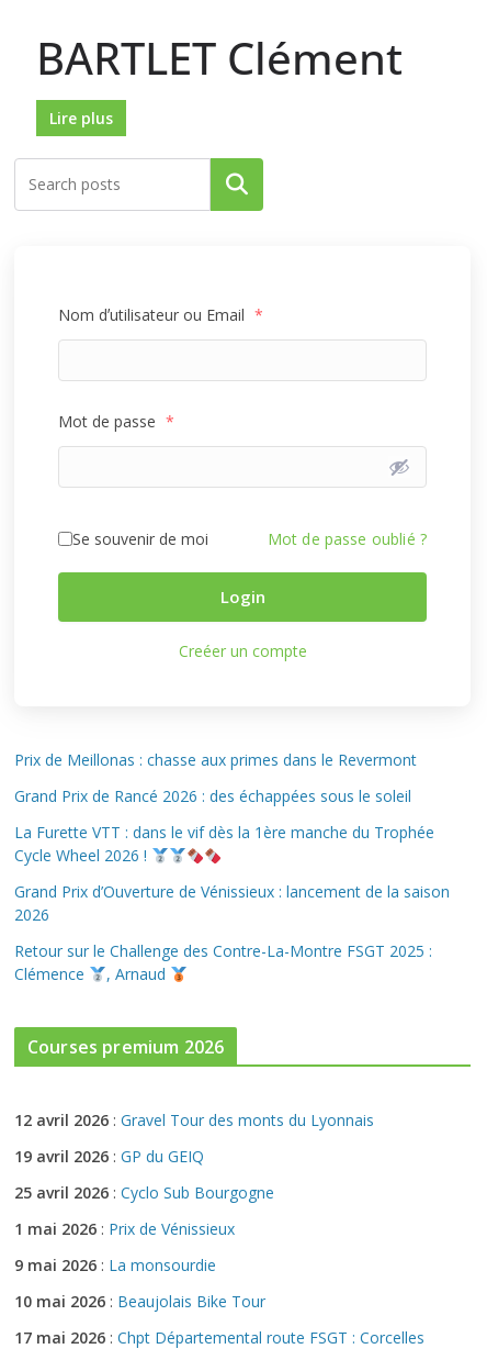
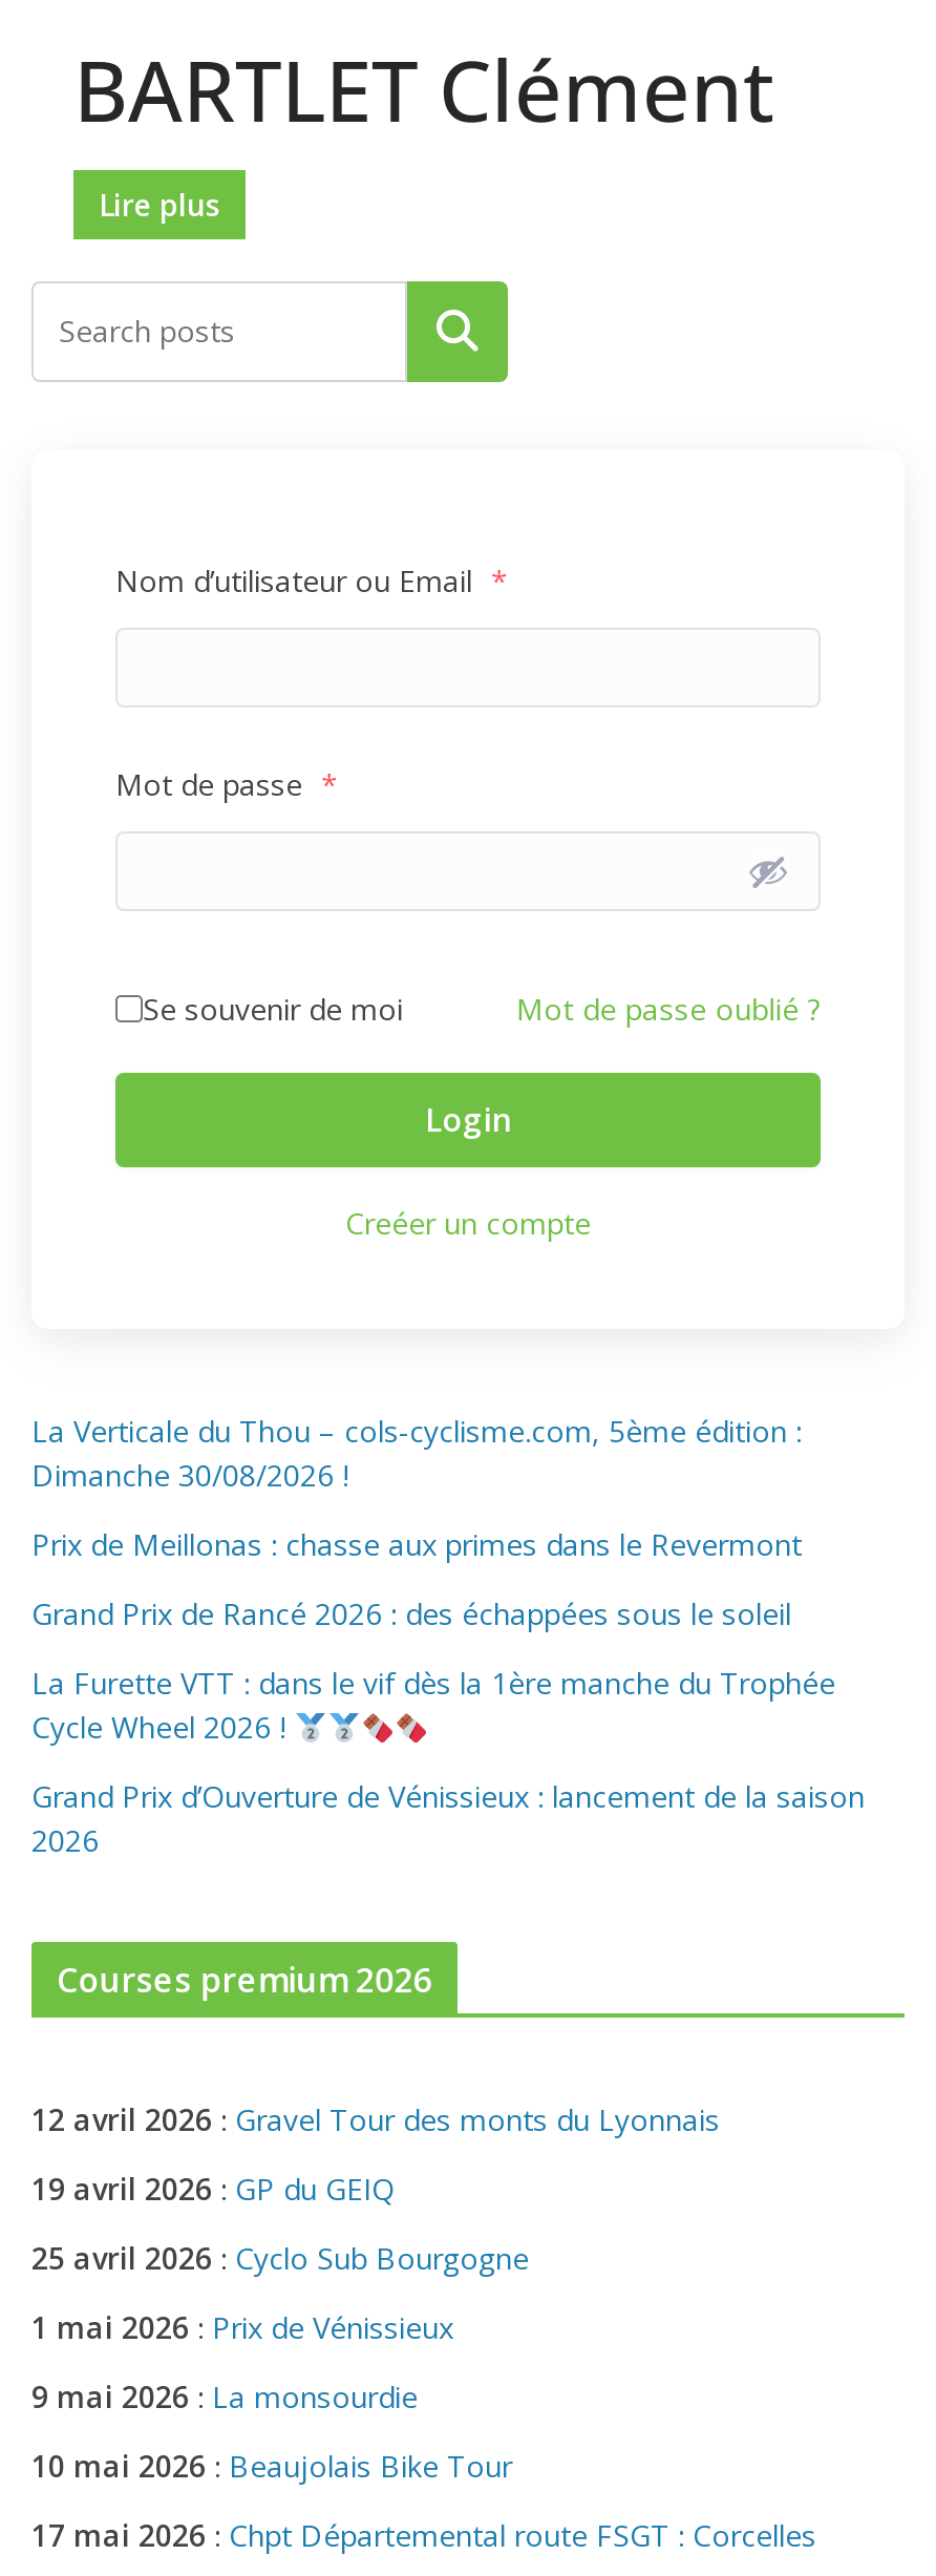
+ La Verticale du Thou – cols-cyclisme.com, 5ème édition :
+ Dimanche 30/08/2026 !

moved down: Prix de Meillonas : chasse aux primes dans le Revermont | Grand Prix de Rancé 2026 : des échappées sous le soleil | La Furette VTT : dans le vif dès la 1ère manche du Trophée | Cycle Wheel 2026 ! | Grand Prix d’Ouverture de Vénissieux : lancement de la saison | 2026

- Retour sur le Challenge des Contre-La-Montre FSGT 2025 :
- Clémence
- , Arnaud
